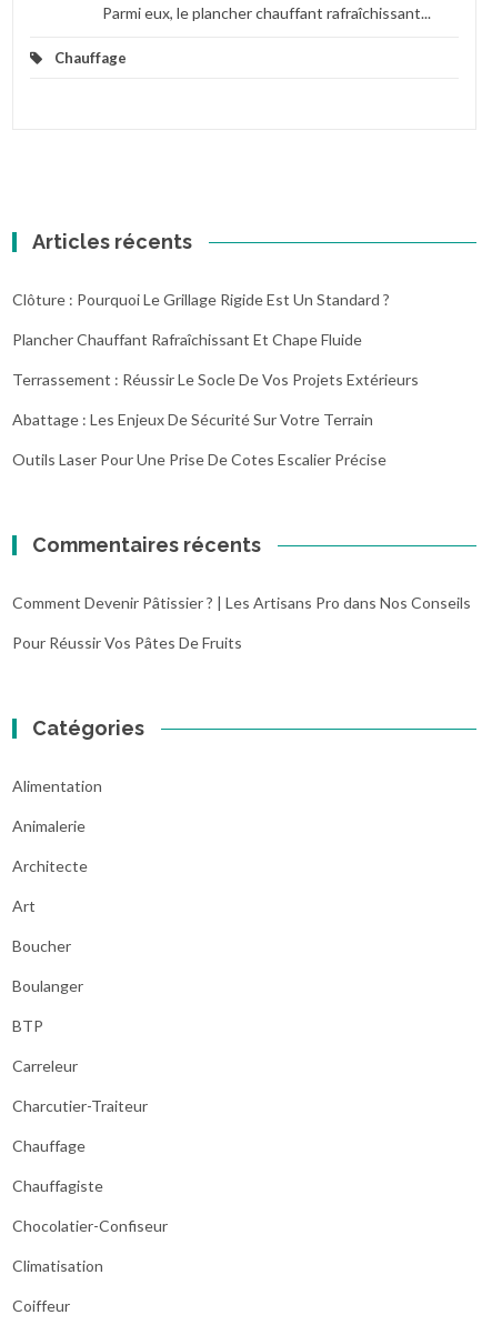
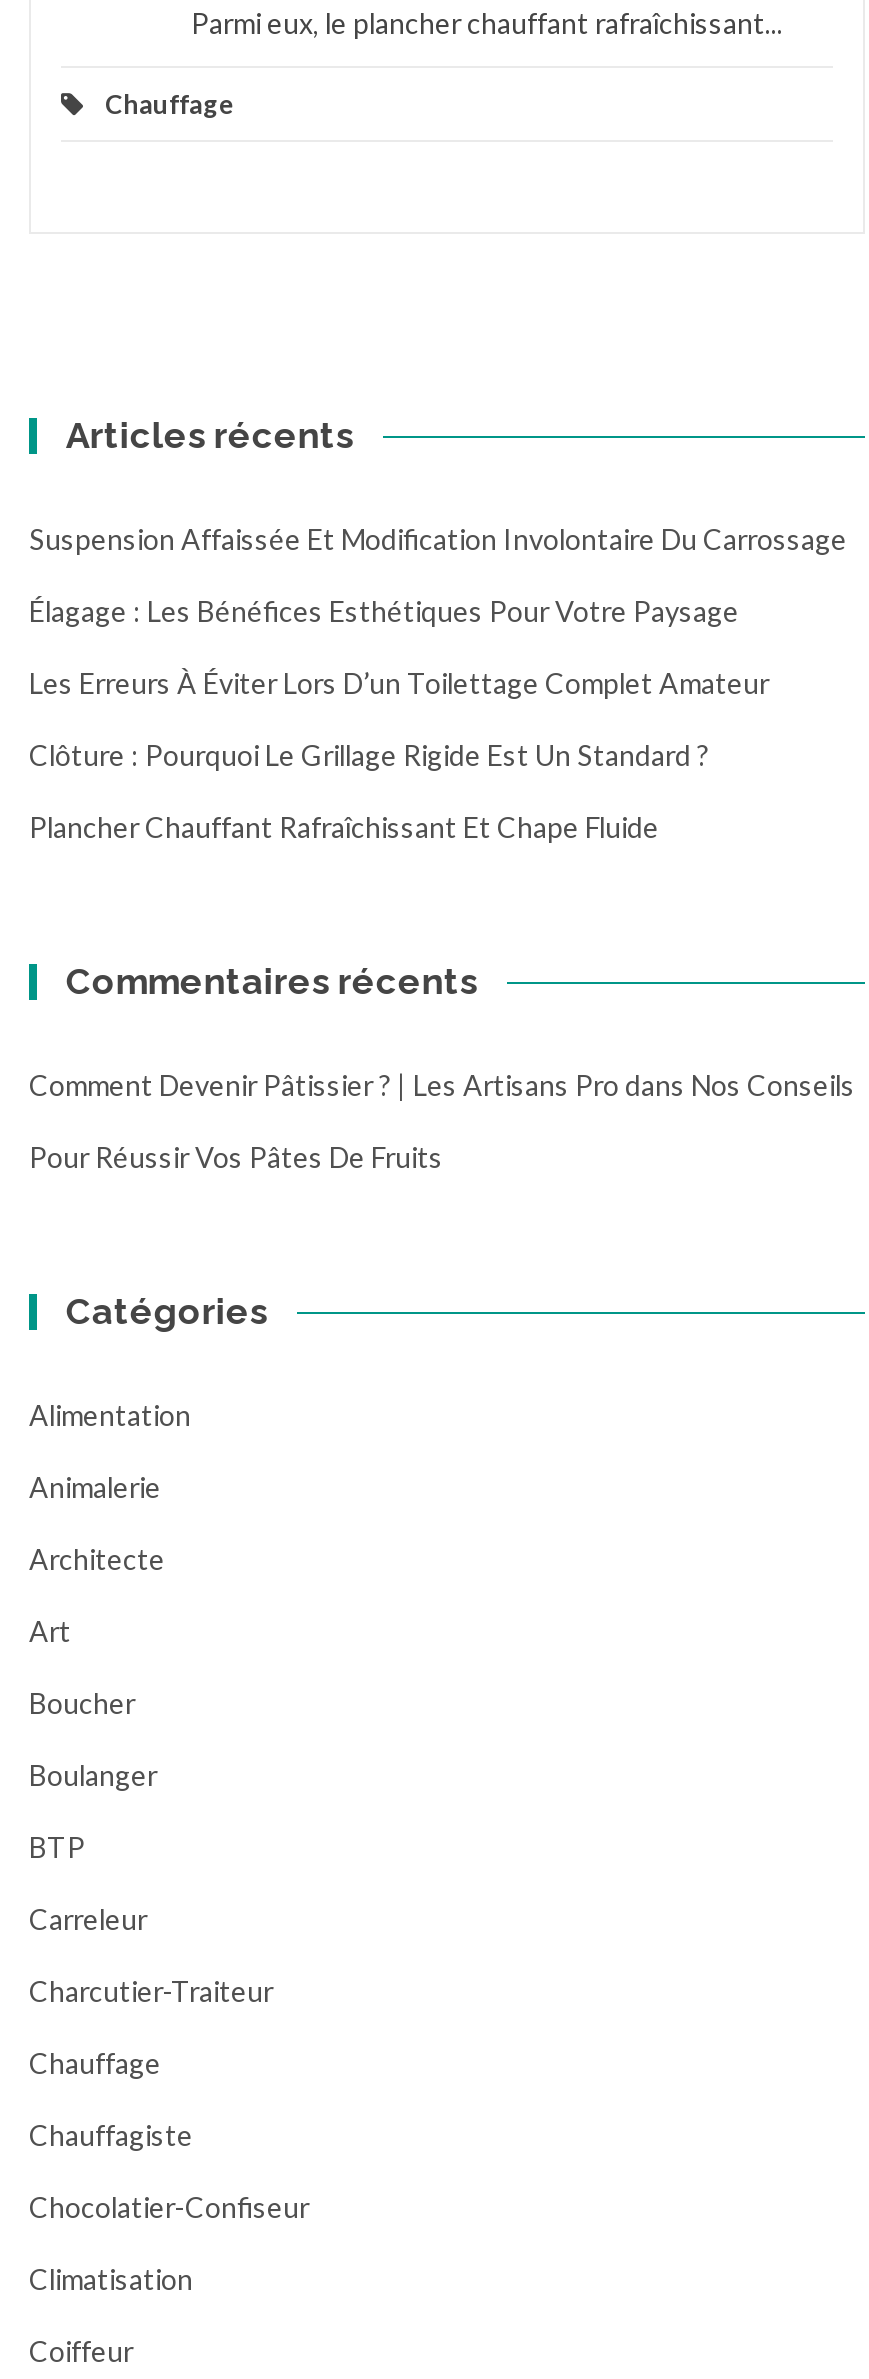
+ Suspension Affaissée Et Modification Involontaire Du Carrossage
+ Élagage : Les Bénéfices Esthétiques Pour Votre Paysage
+ Les Erreurs À Éviter Lors D’un Toilettage Complet Amateur

moved down: Clôture : Pourquoi Le Grillage Rigide Est Un Standard ? | Plancher Chauffant Rafraîchissant Et Chape Fluide

- Terrassement : Réussir Le Socle De Vos Projets Extérieurs
- Abattage : Les Enjeux De Sécurité Sur Votre Terrain
- Outils Laser Pour Une Prise De Cotes Escalier Précise
